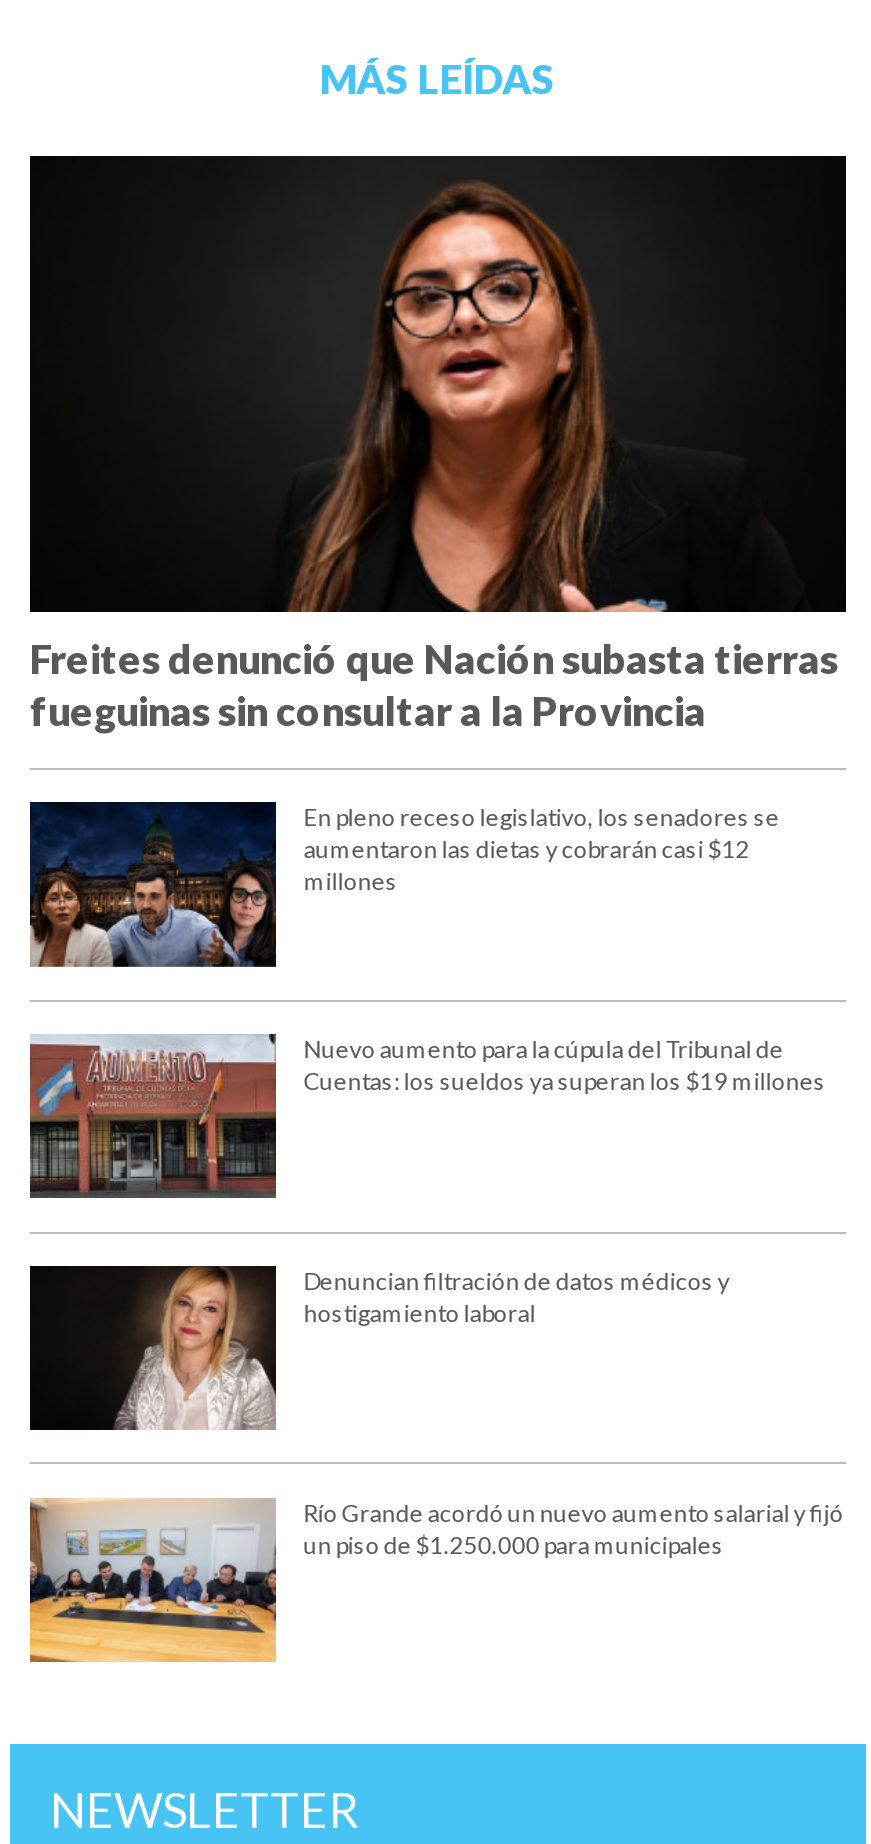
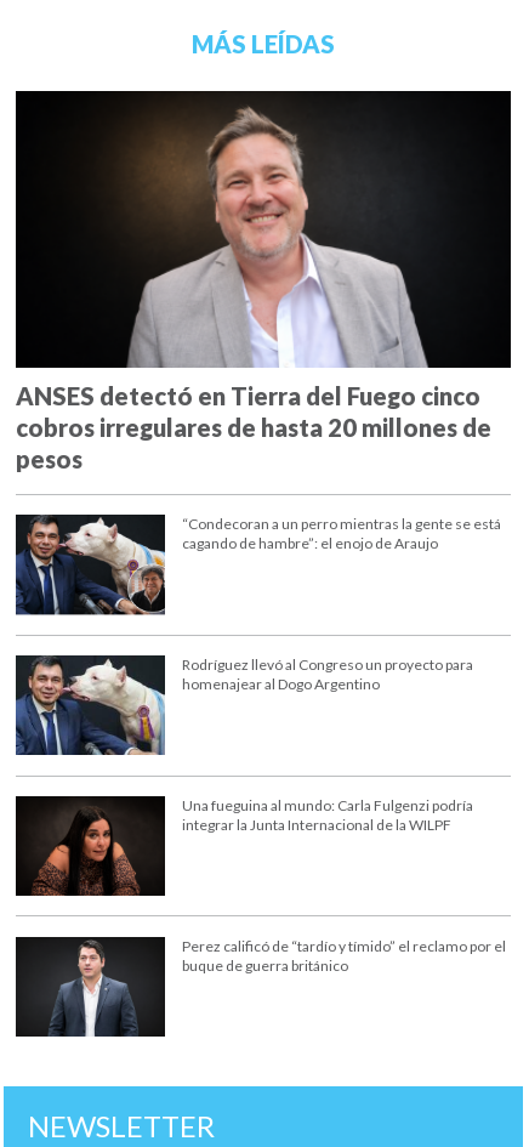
- [image]
- Freites denunció que Nación subasta tierras
- fueguinas sin consultar a la Provincia
+ [image]
+ ANSES detectó en Tierra del Fuego cinco
+ cobros irregulares de hasta 20 millones de
+ pesos

- [image]
- En pleno receso legislativo, los senadores se
- aumentaron las dietas y cobrarán casi $12
- millones
+ [image]
+ “Condecoran a un perro mientras la gente se está
+ cagando de hambre”: el enojo de Araujo

- [image]
- Nuevo aumento para la cúpula del Tribunal de
- Cuentas: los sueldos ya superan los $19 millones
+ [image]
+ Rodríguez llevó al Congreso un proyecto para
+ homenajear al Dogo Argentino

- [image]
- Denuncian filtración de datos médicos y
- hostigamiento laboral
+ [image]
+ Una fueguina al mundo: Carla Fulgenzi podría
+ integrar la Junta Internacional de la WILPF

- [image]
- Río Grande acordó un nuevo aumento salarial y fijó
- un piso de $1.250.000 para municipales
+ [image]
+ Perez calificó de “tardío y tímido” el reclamo por el
+ buque de guerra británico
